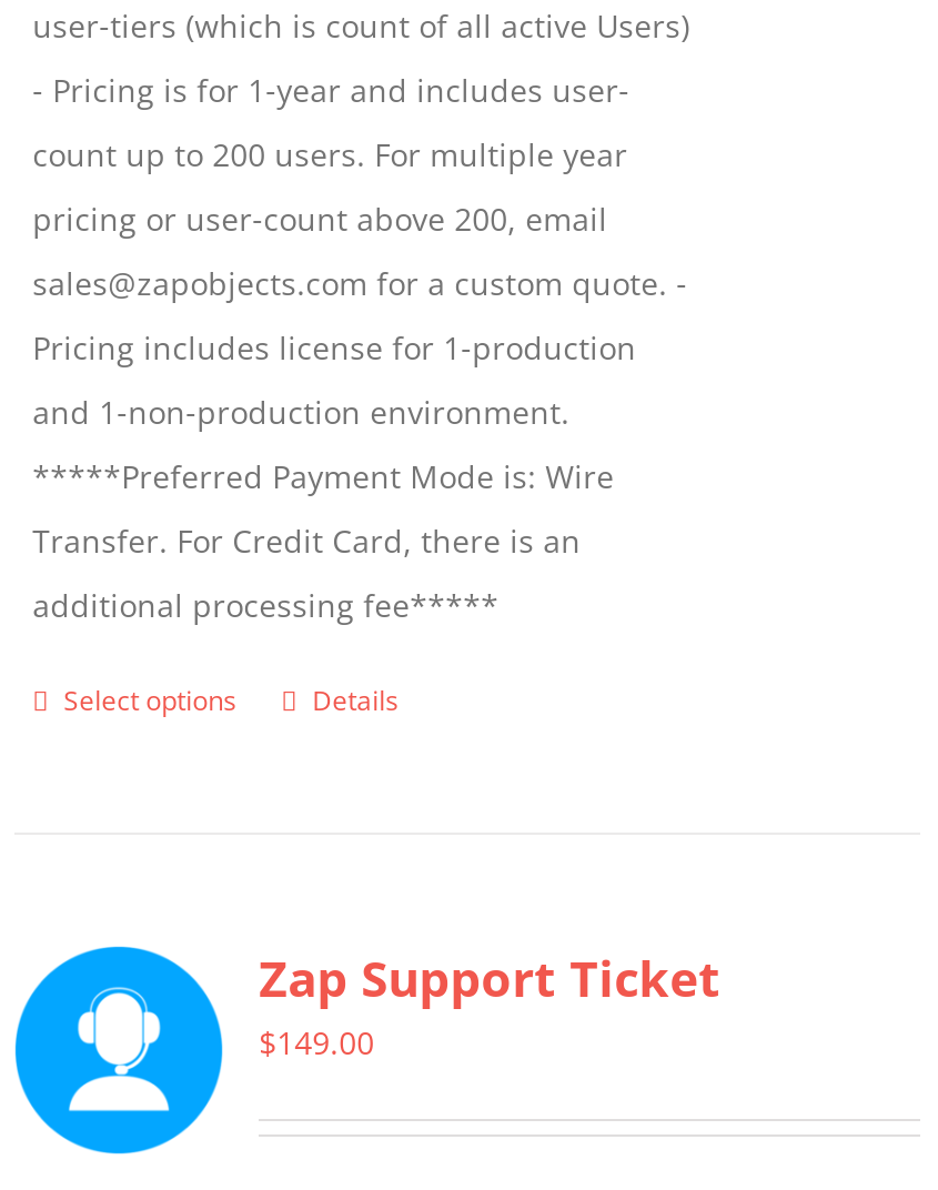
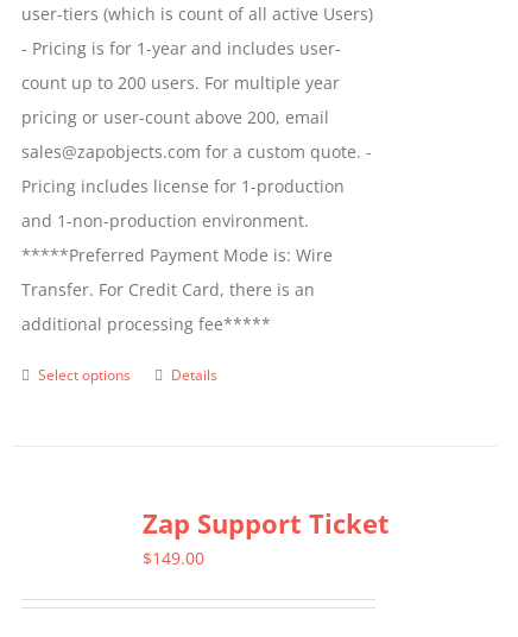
- [image]
